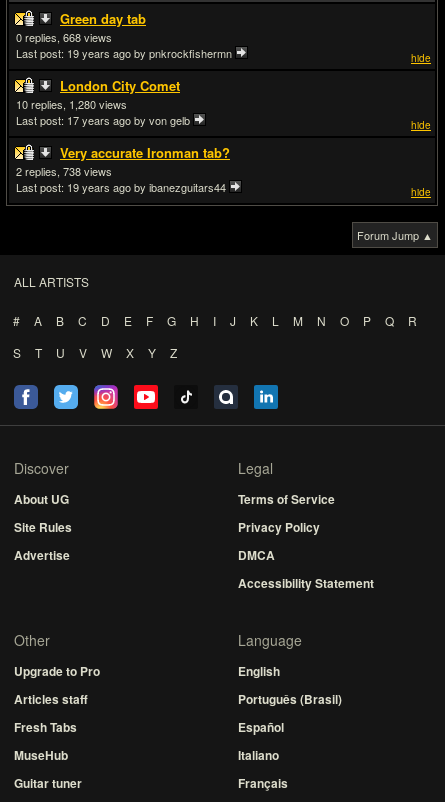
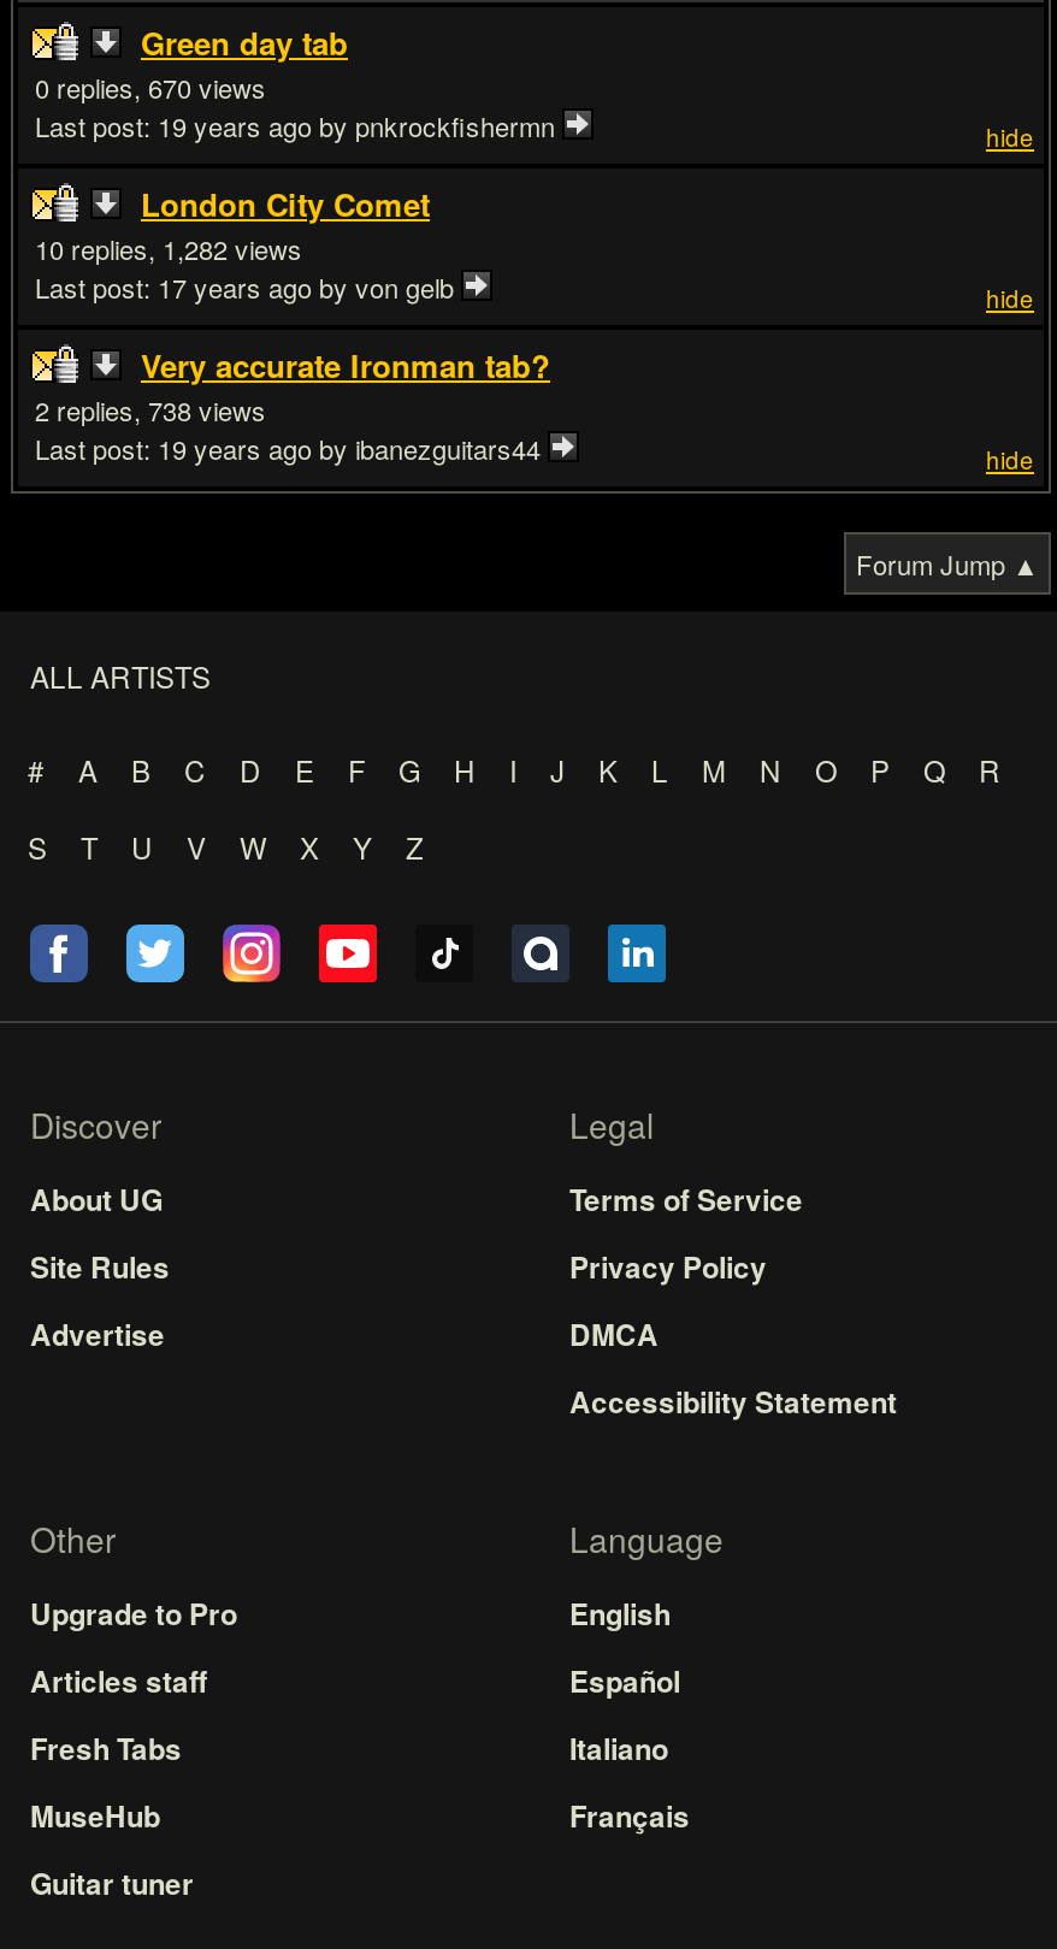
- 668
+ 670

- 1,280
+ 1,282

- Português (Brasil)

moved up: Español | Italiano | Français
